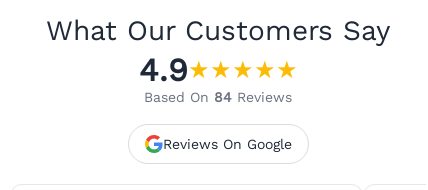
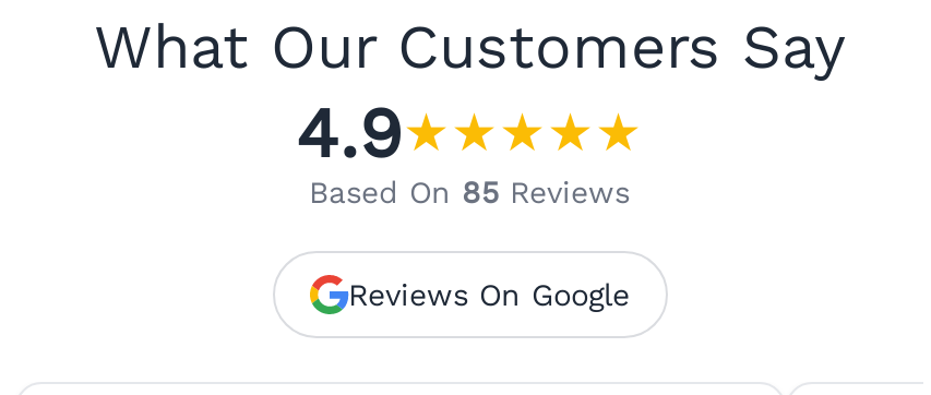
- Based On 84 Reviews
+ Based On 85 Reviews
